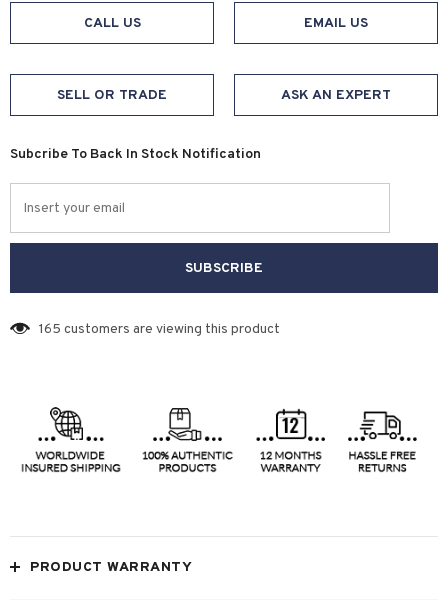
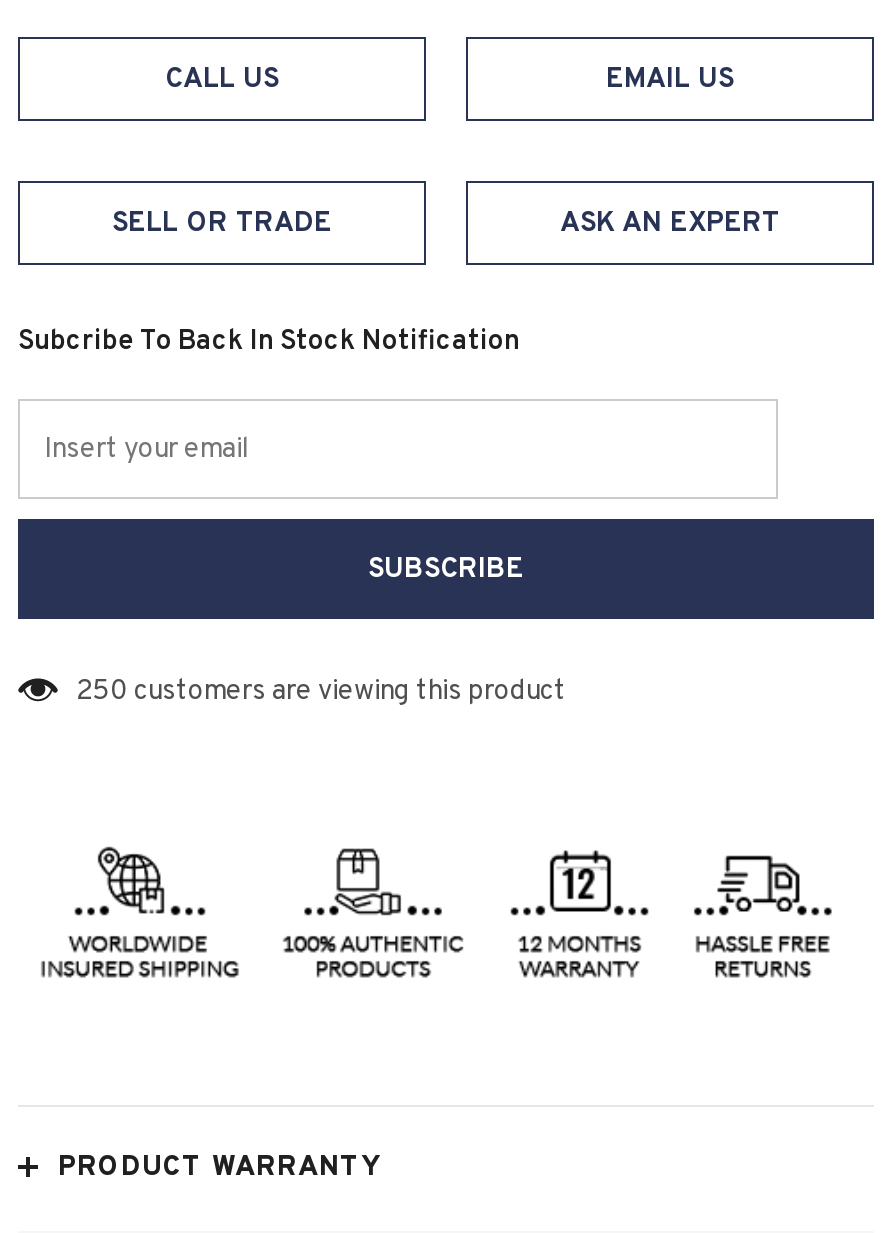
- 165 customers are viewing this product
+ 250 customers are viewing this product
